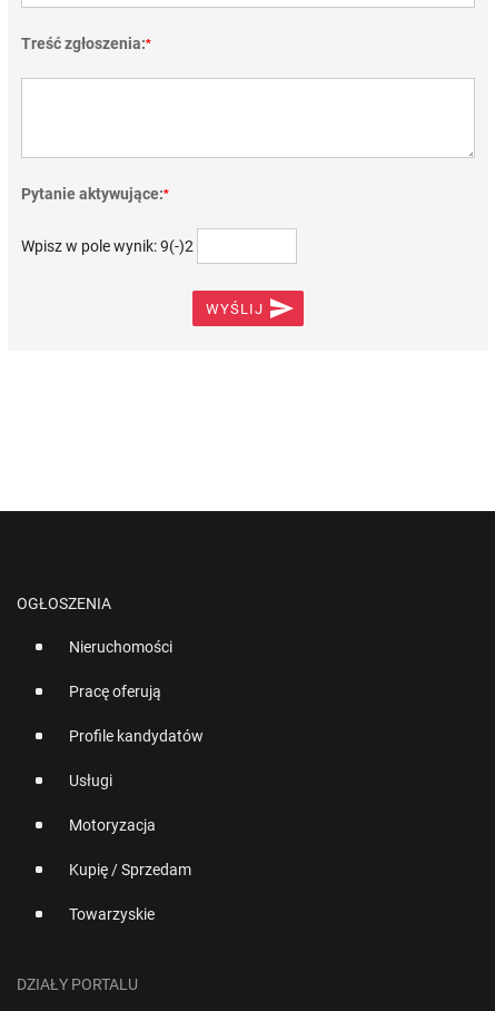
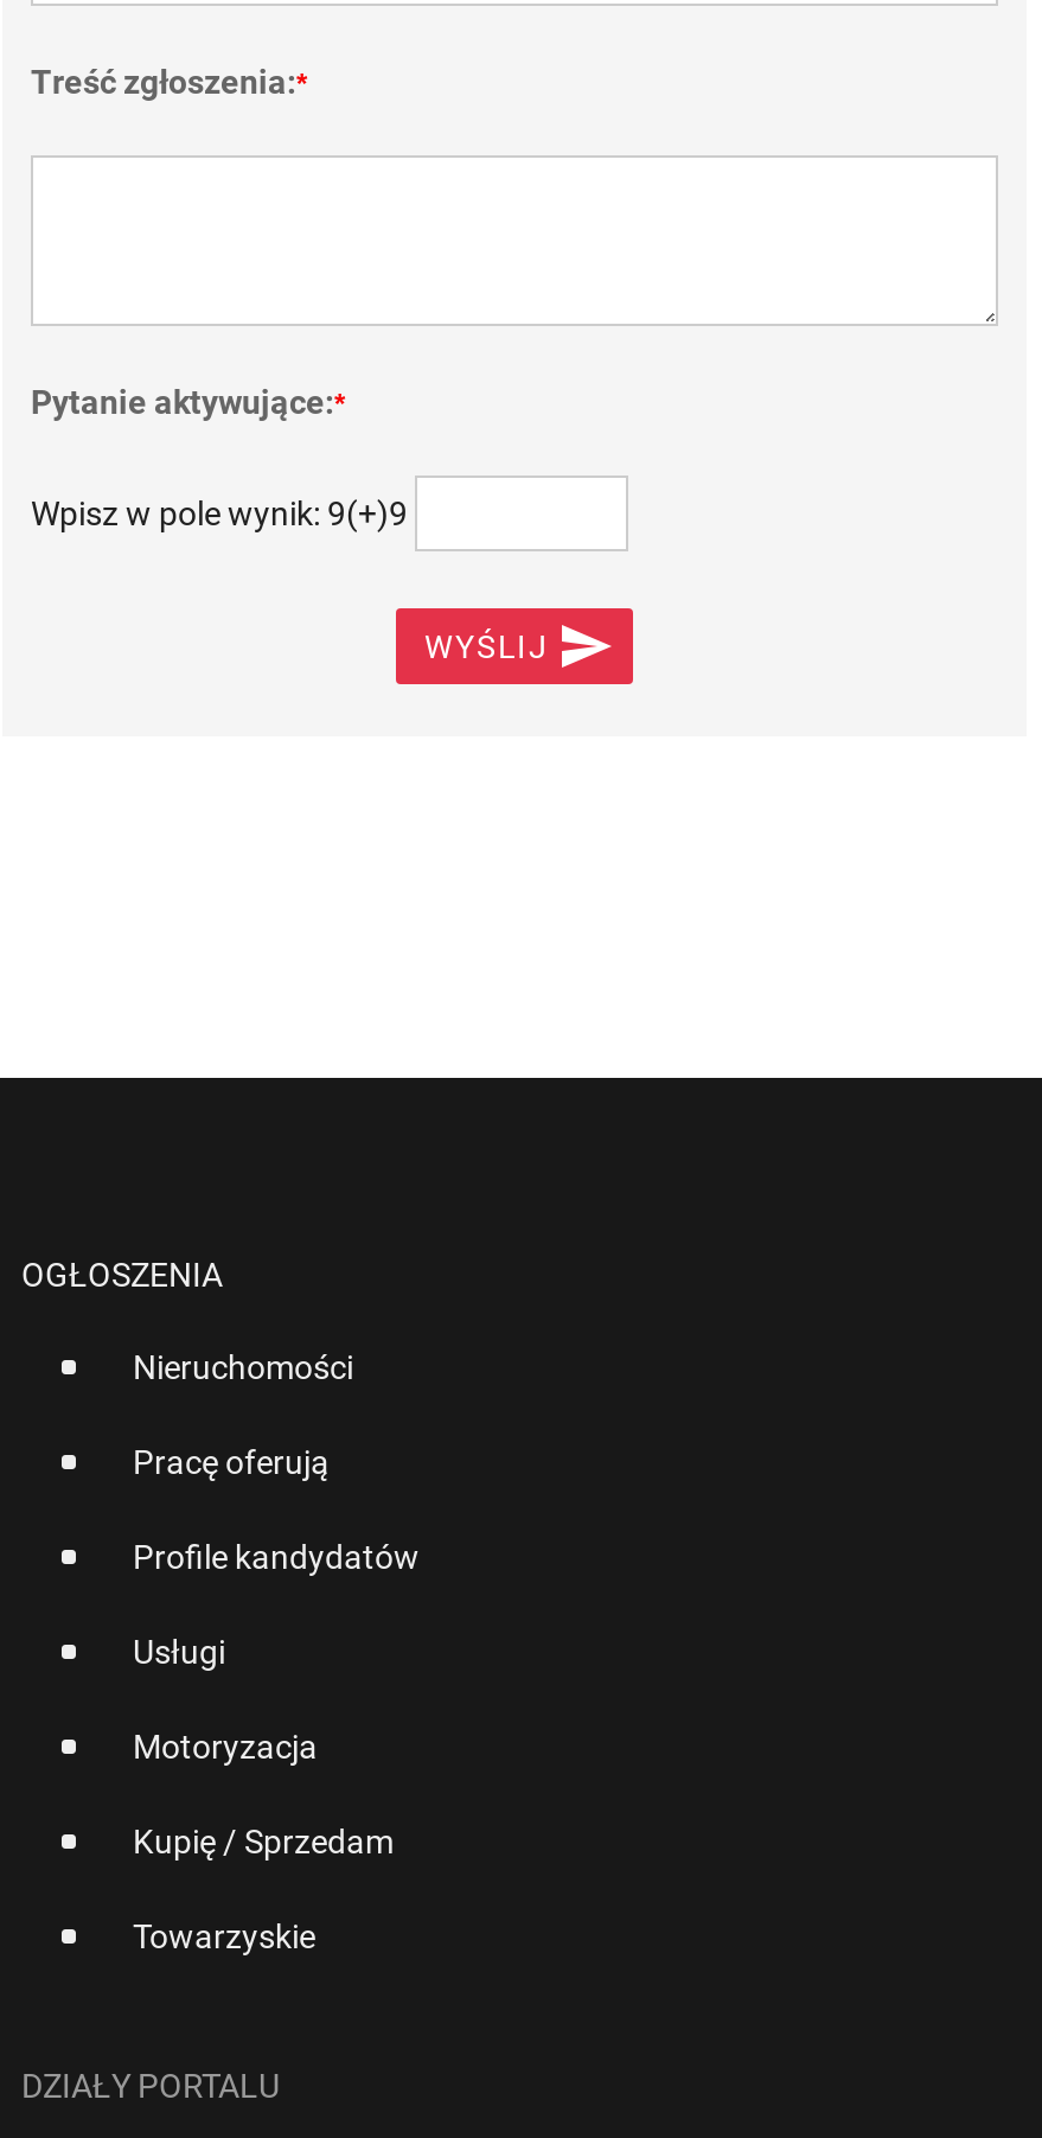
- Wpisz w pole wynik: 9(-)2
+ Wpisz w pole wynik: 9(+)9
